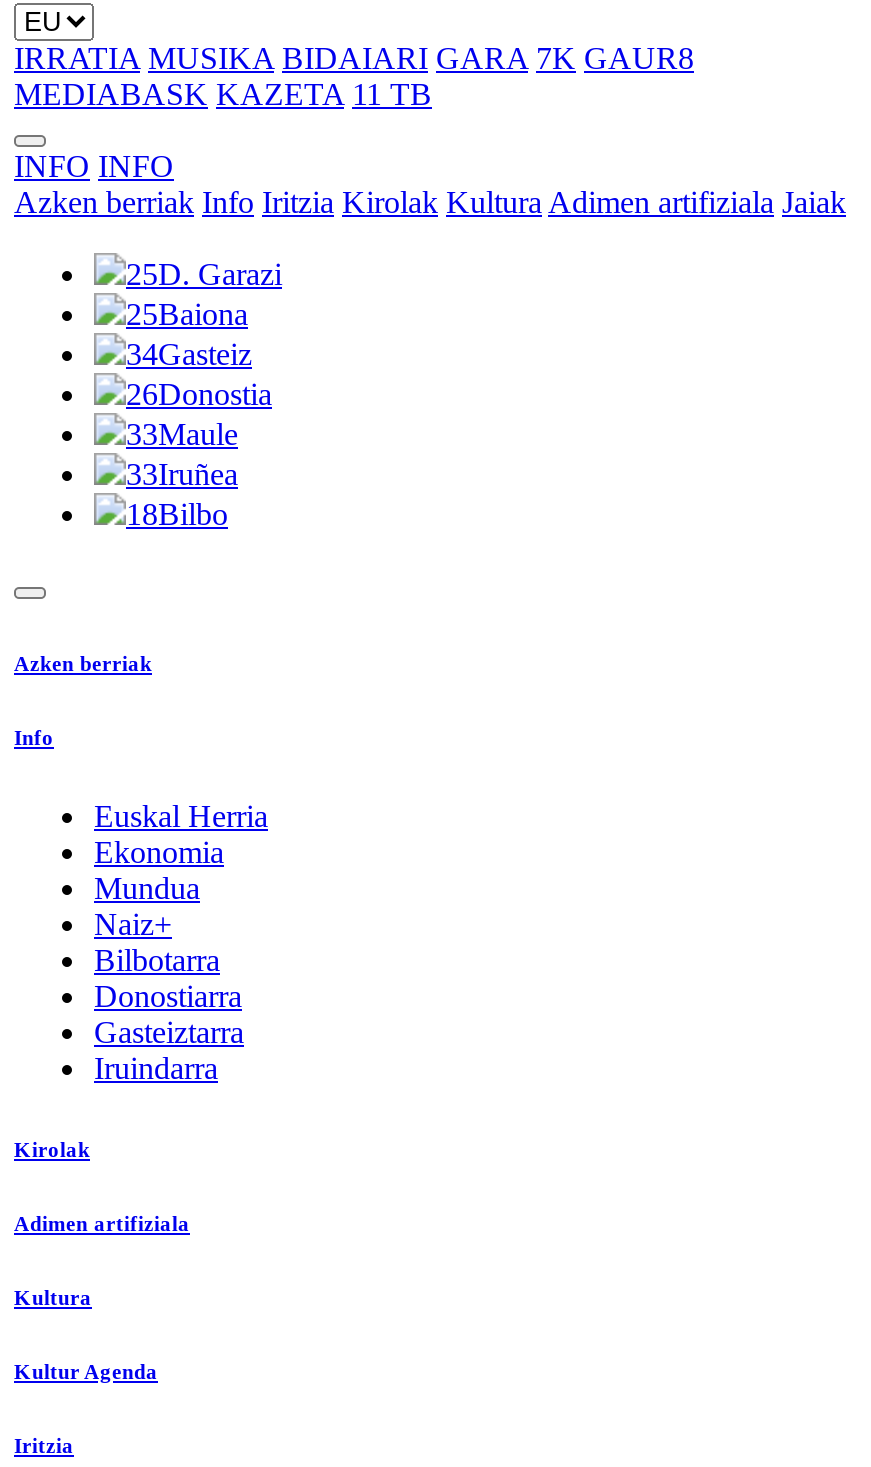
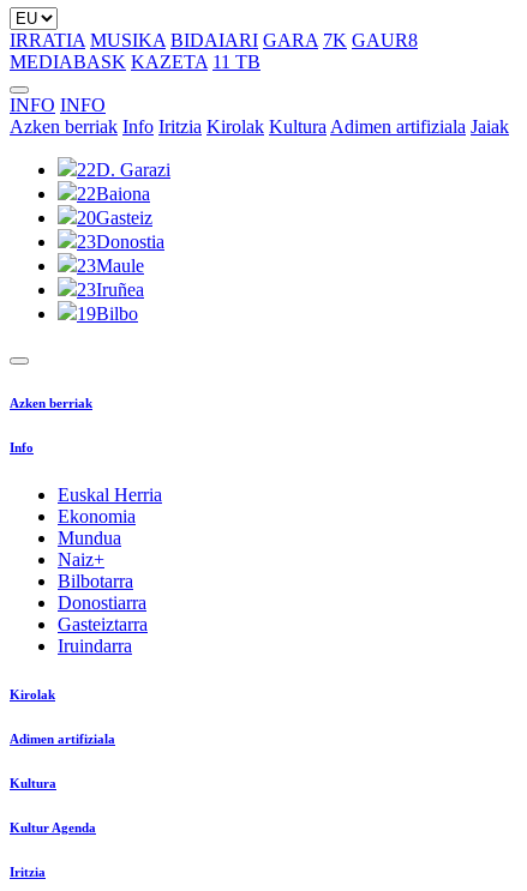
- 25D. Garazi
+ 22D. Garazi

- 25Baiona
+ 22Baiona

- 34Gasteiz
+ 20Gasteiz

- 26Donostia
+ 23Donostia

- 33Maule
+ 23Maule

- 33Iruñea
+ 23Iruñea

- 18Bilbo
+ 19Bilbo
